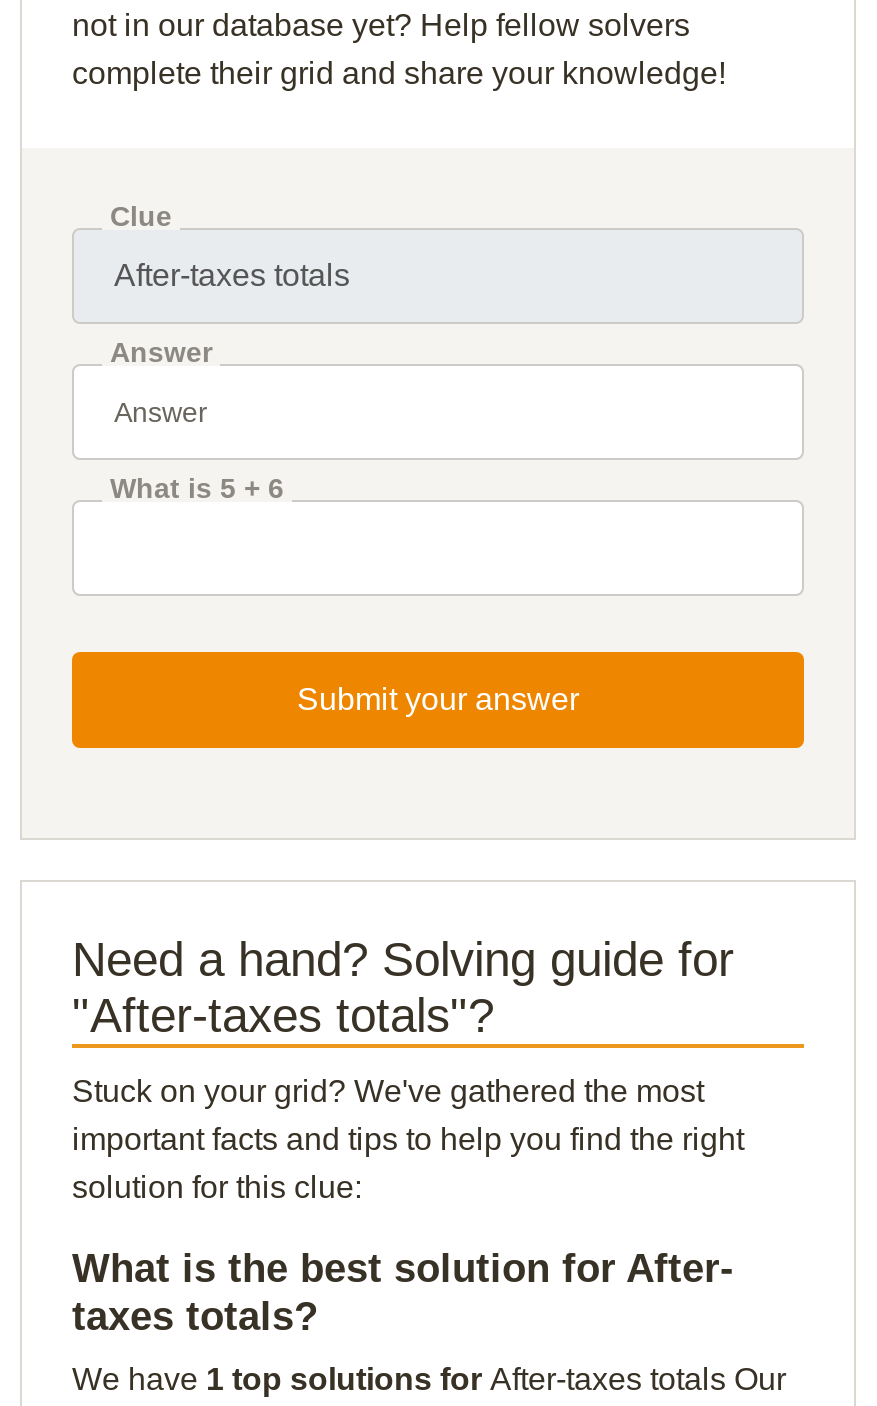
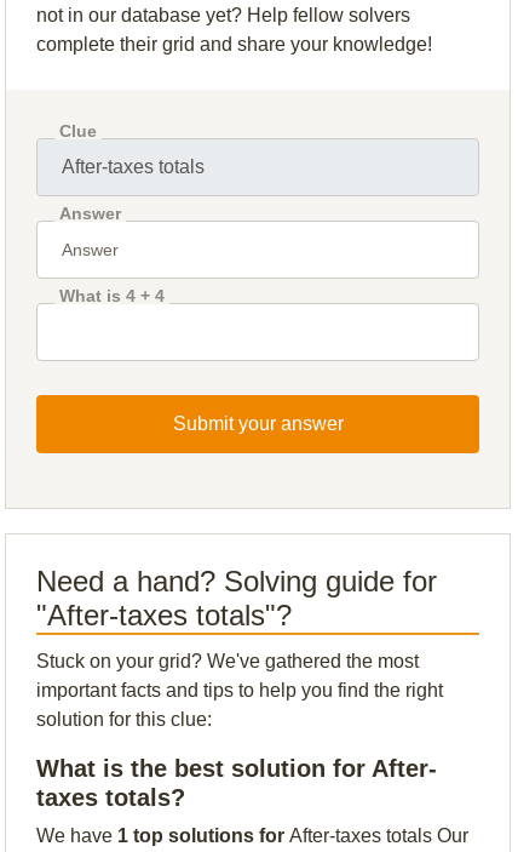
- What is 5 + 6
+ What is 4 + 4
